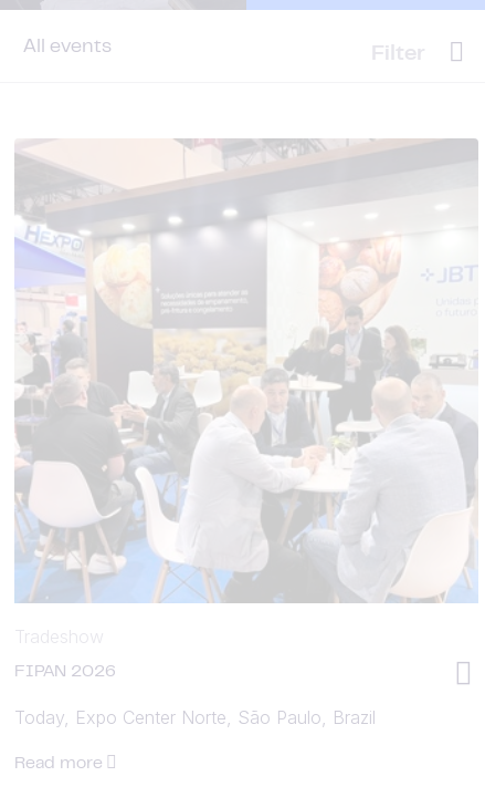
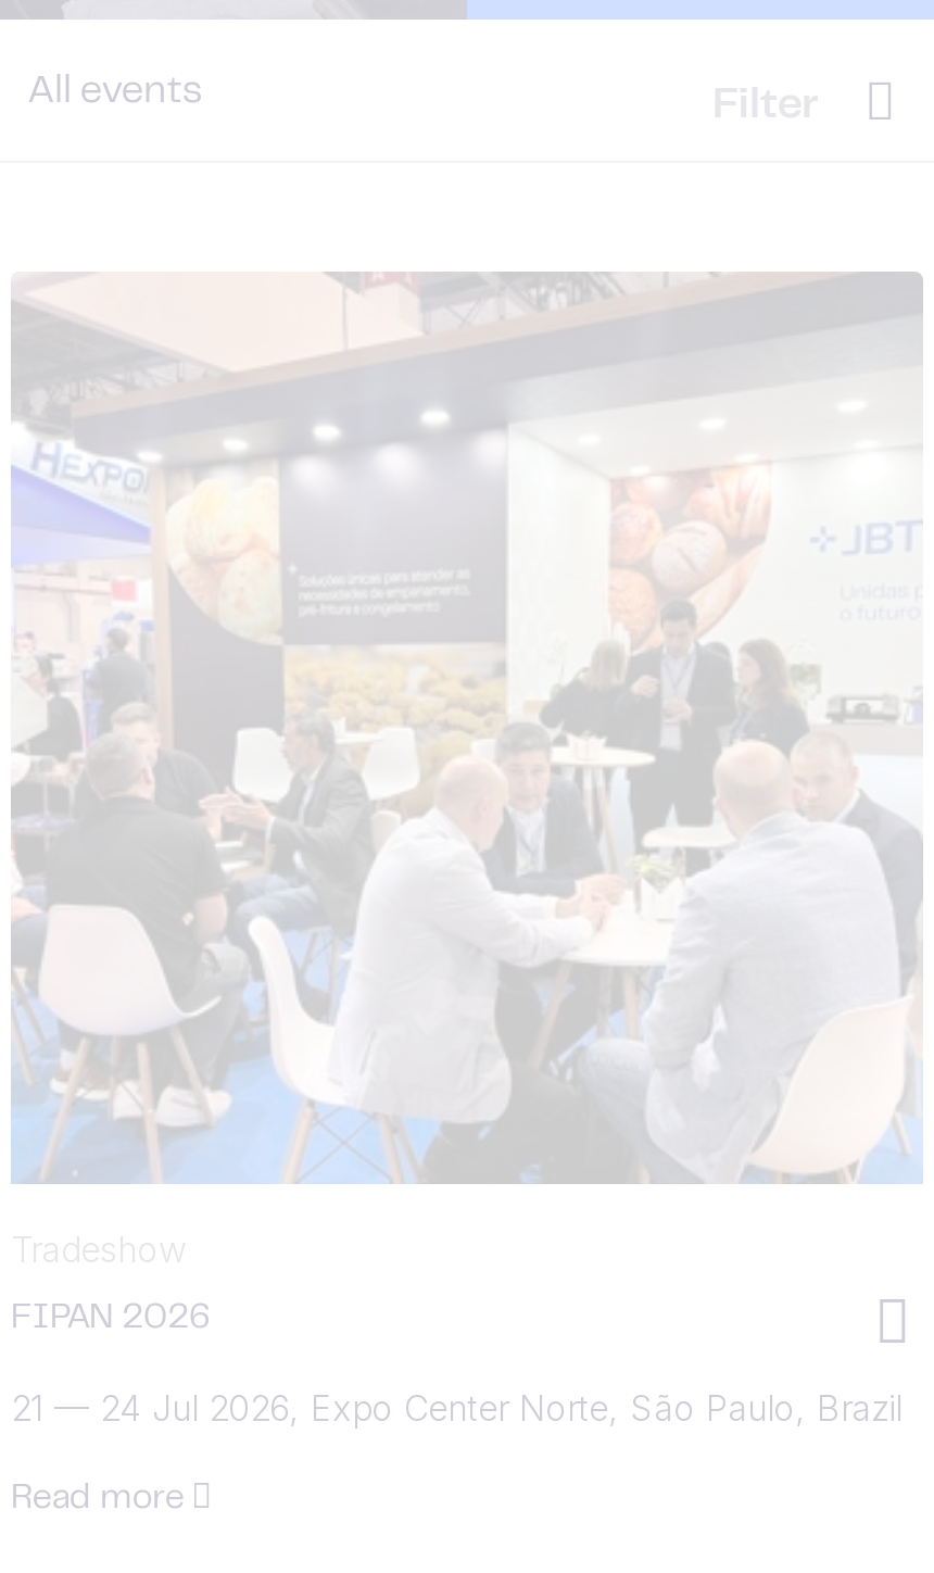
- Today, Expo Center Norte, São Paulo, Brazil
+ 21 — 24 Jul 2026, Expo Center Norte, São Paulo, Brazil
